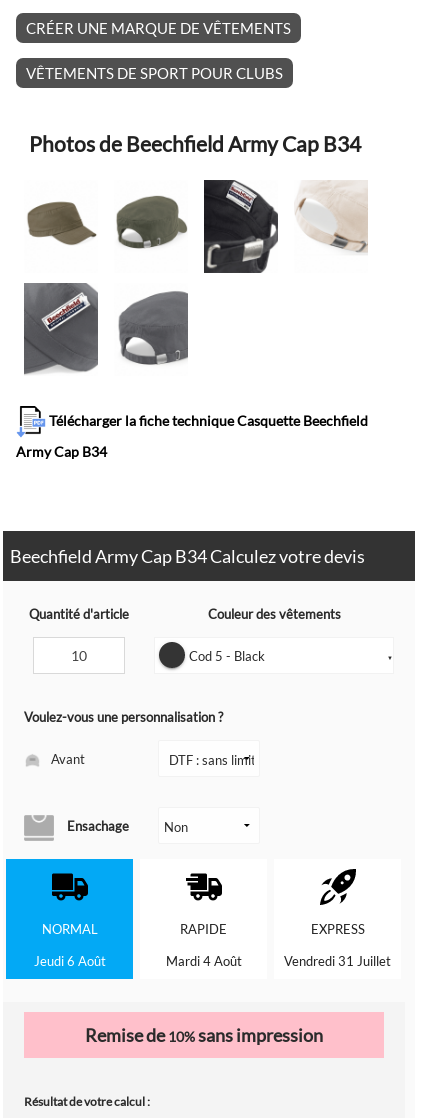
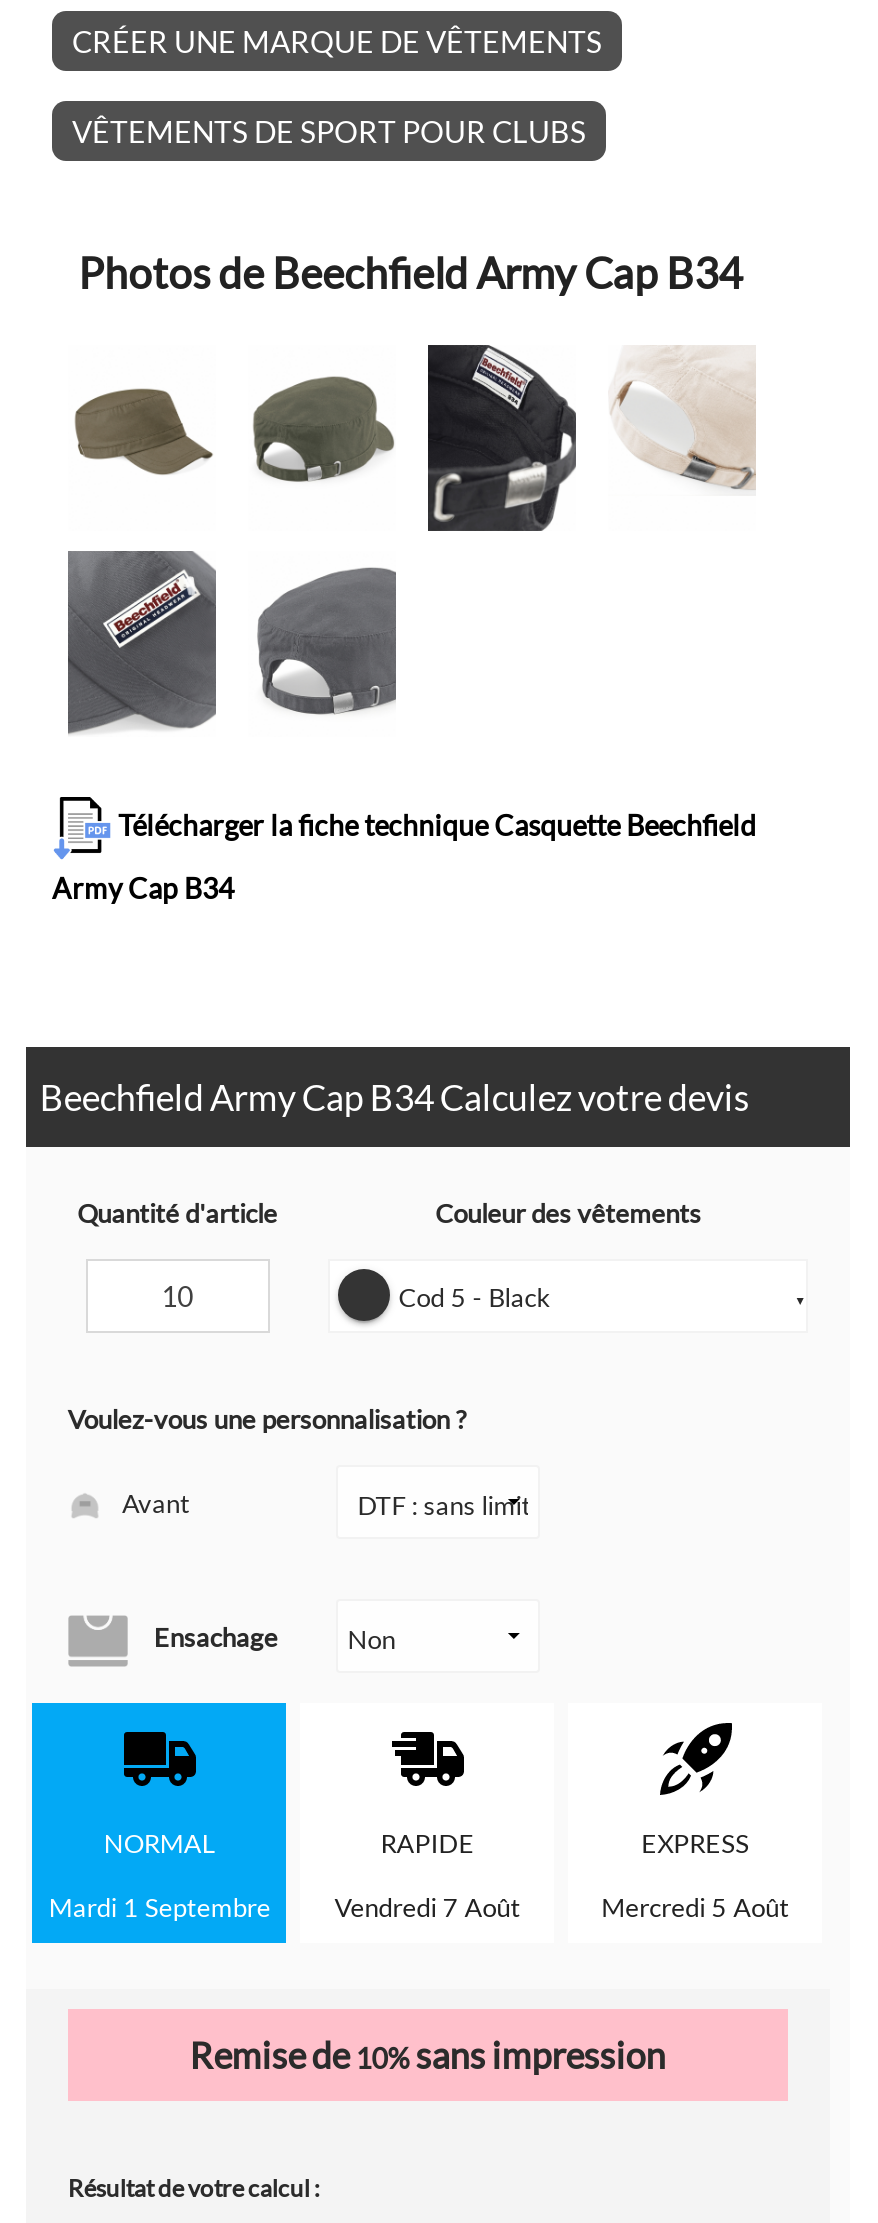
- Jeudi 6 Août
+ Mardi 1 Septembre

- Mardi 4 Août
+ Vendredi 7 Août

- Vendredi 31 Juillet
+ Mercredi 5 Août
